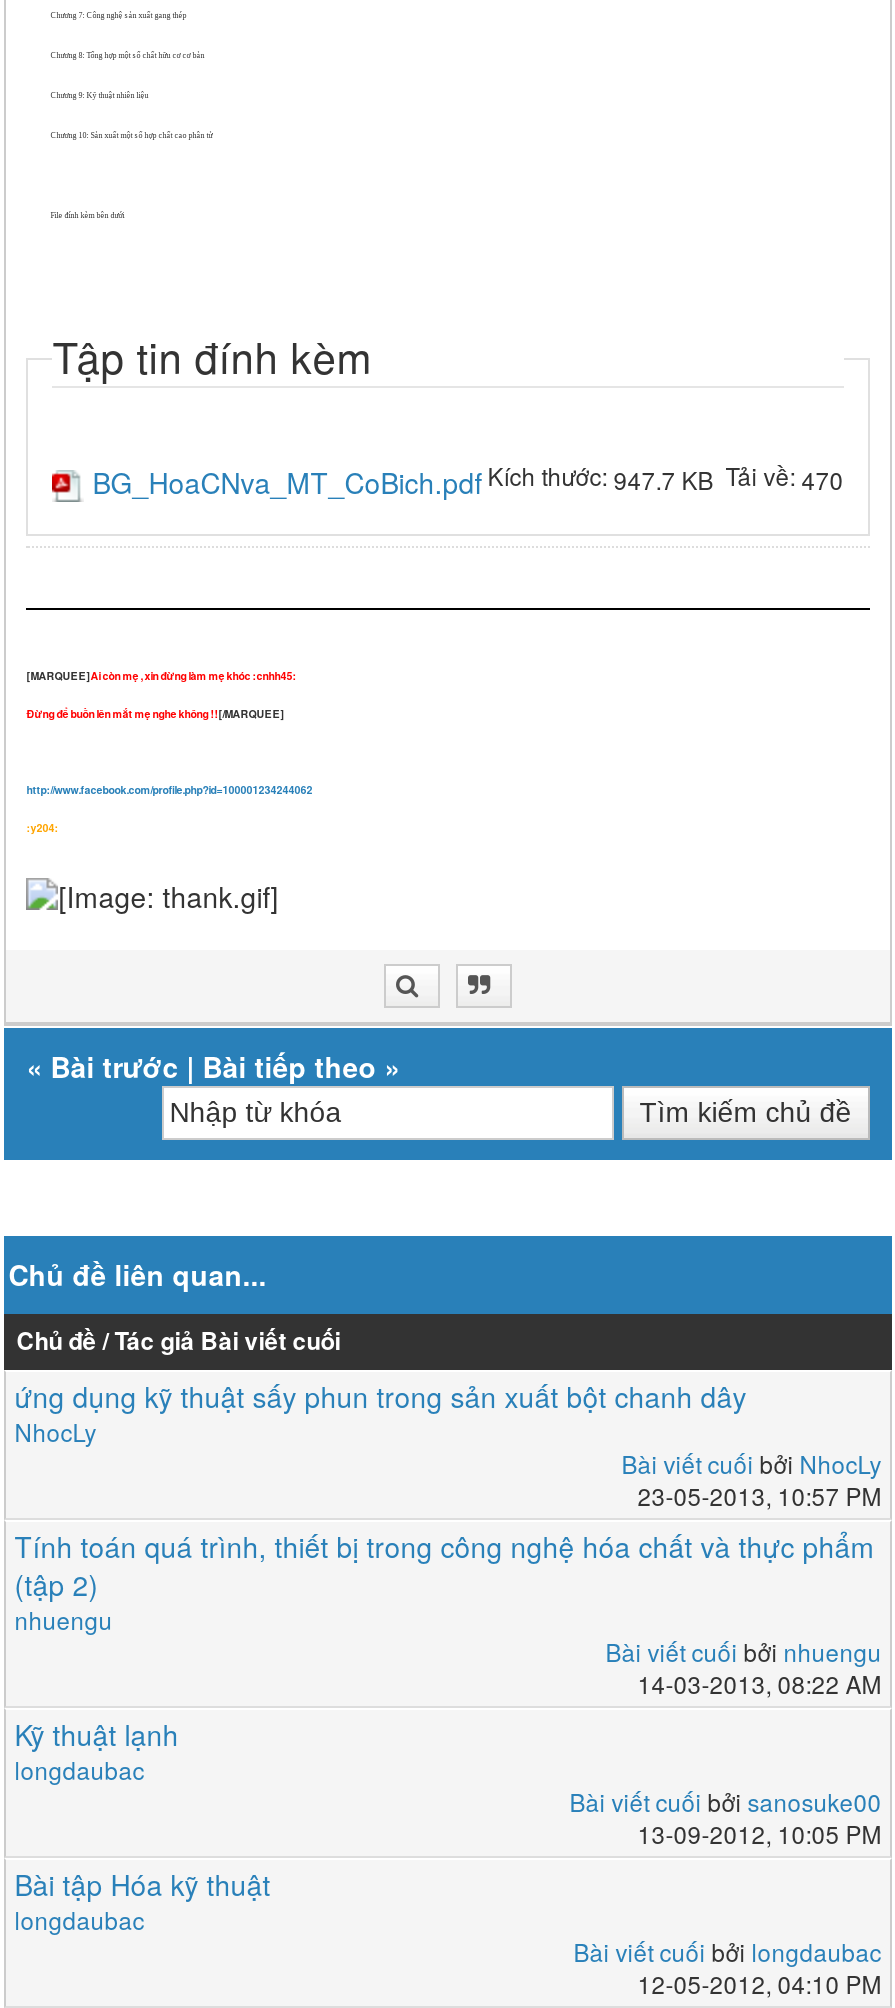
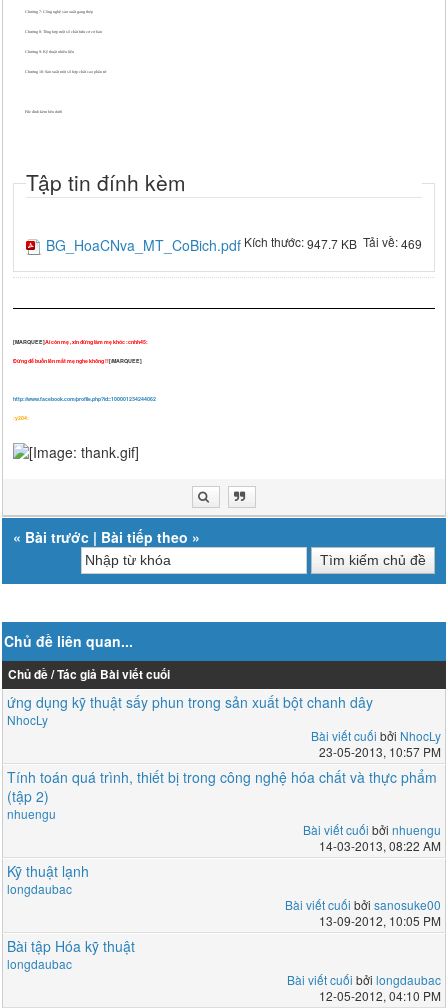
- BG_HoaCNva_MT_CoBich.pdf Kích thước: 947.7 KB Tải về: 470
+ BG_HoaCNva_MT_CoBich.pdf Kích thước: 947.7 KB Tải về: 469
